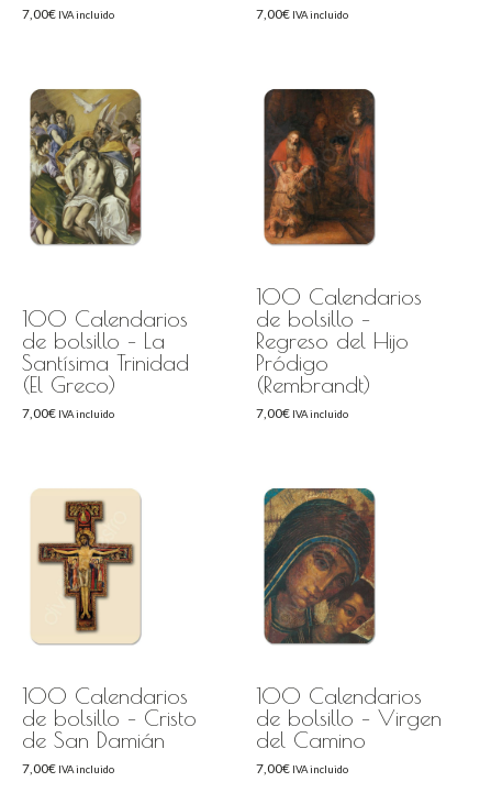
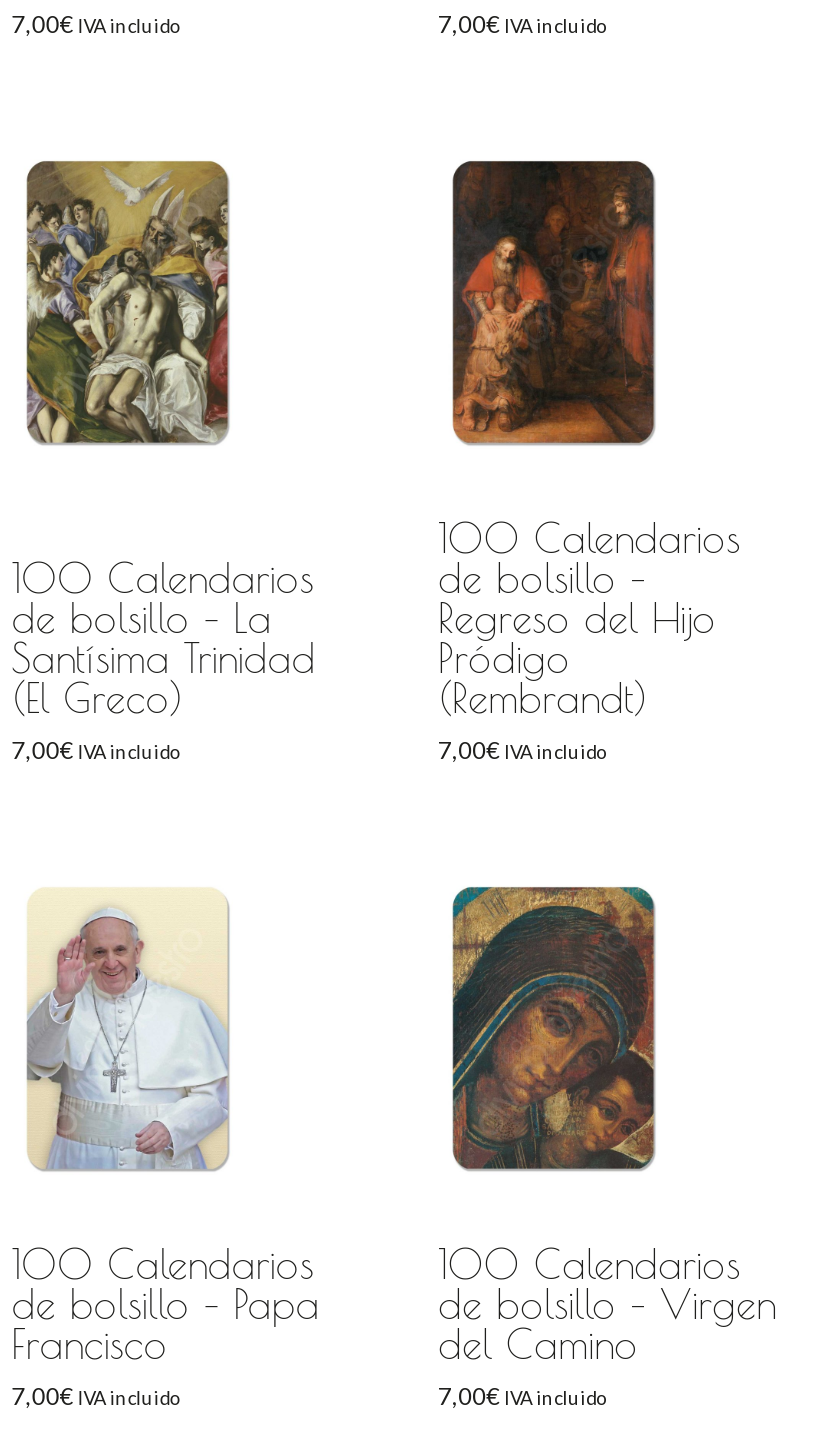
- [image]
+ [image]

- de bolsillo – Cristo
- de San Damián
+ de bolsillo – Papa
+ Francisco
